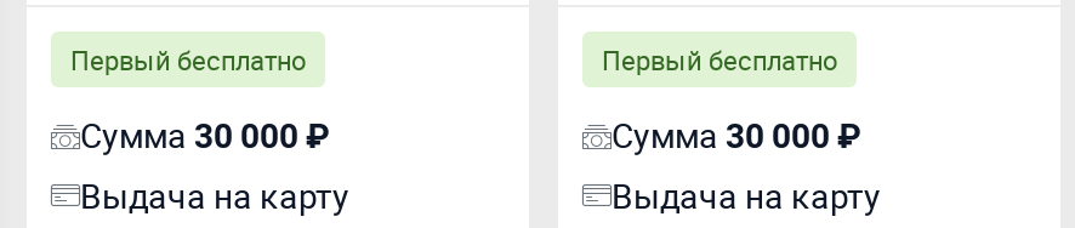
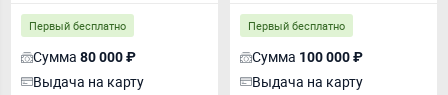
- Сумма 30 000 ₽
+ Сумма 80 000 ₽

- Сумма 30 000 ₽
+ Сумма 100 000 ₽
